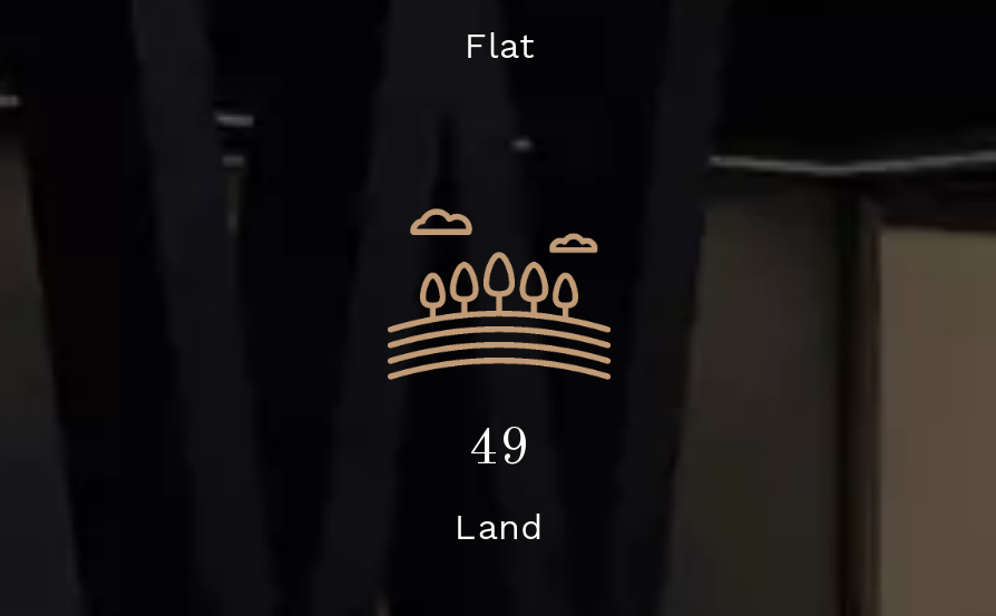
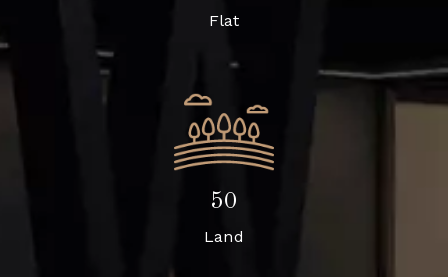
- 49
+ 50
